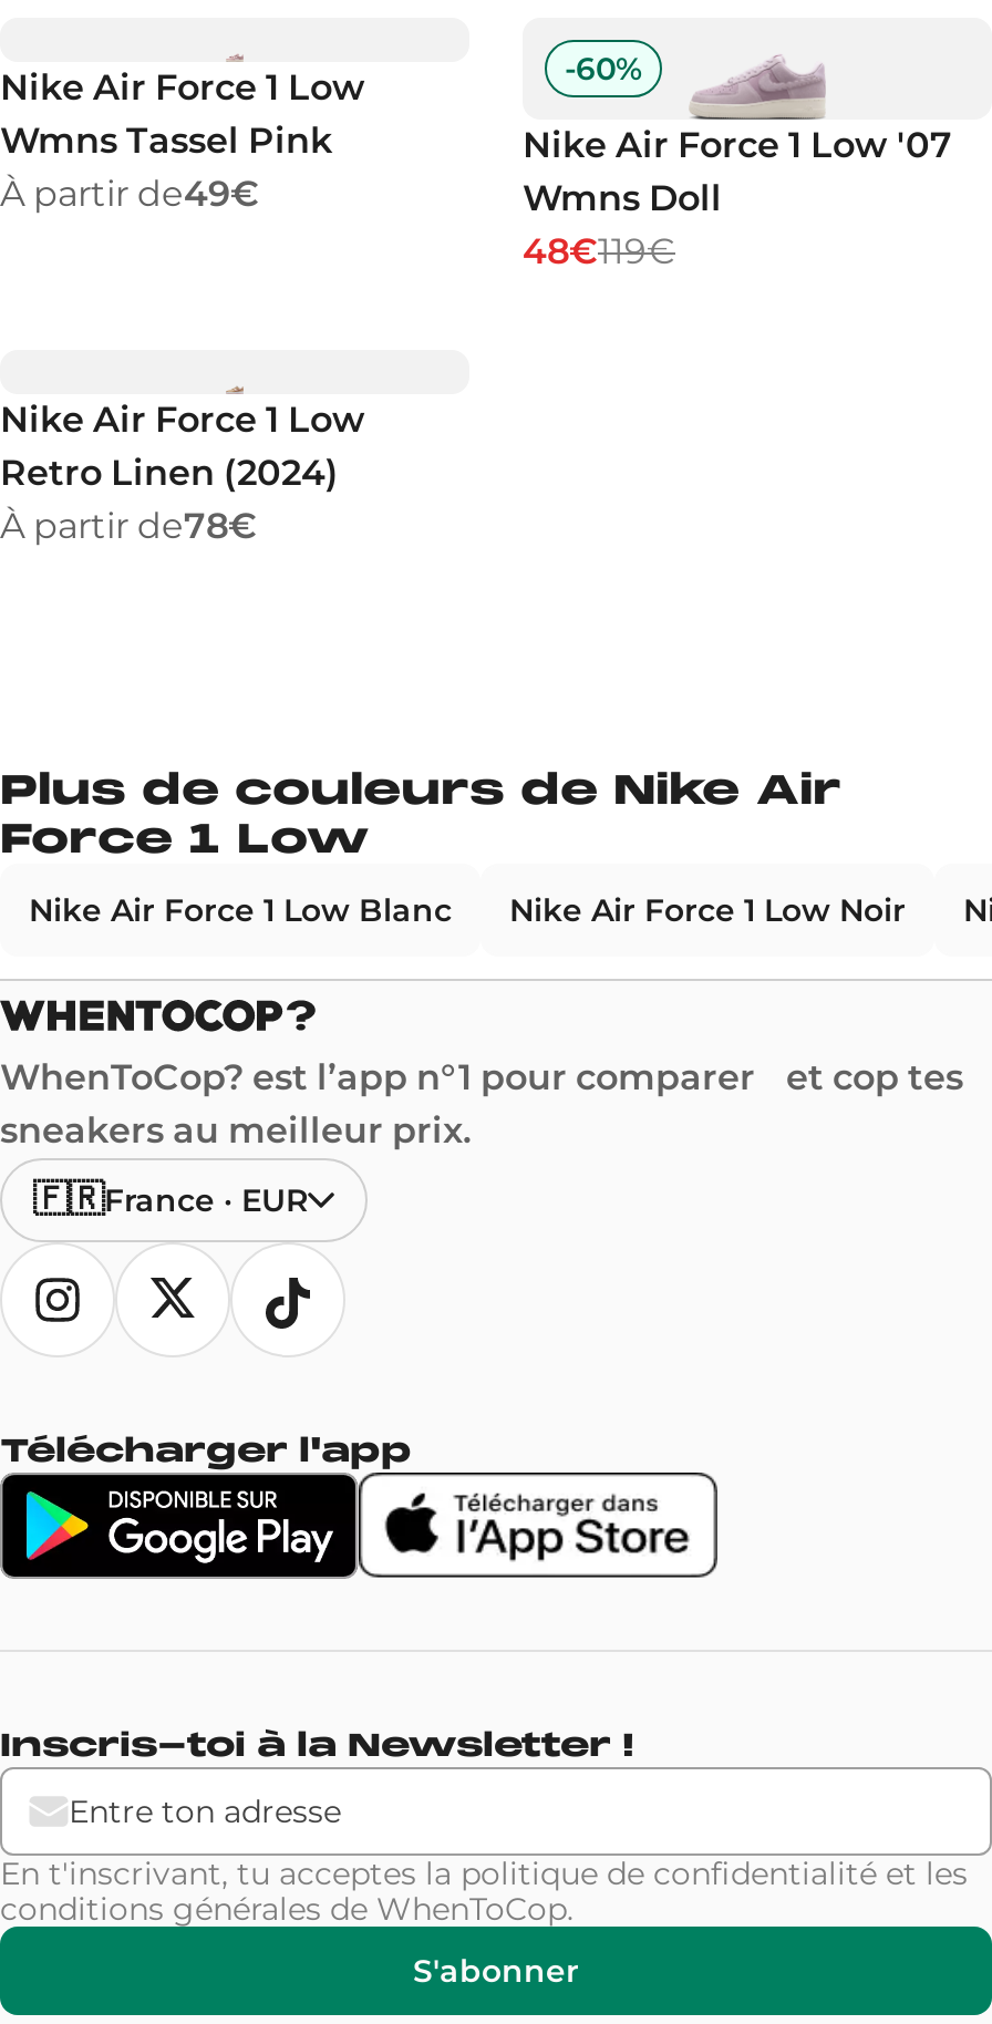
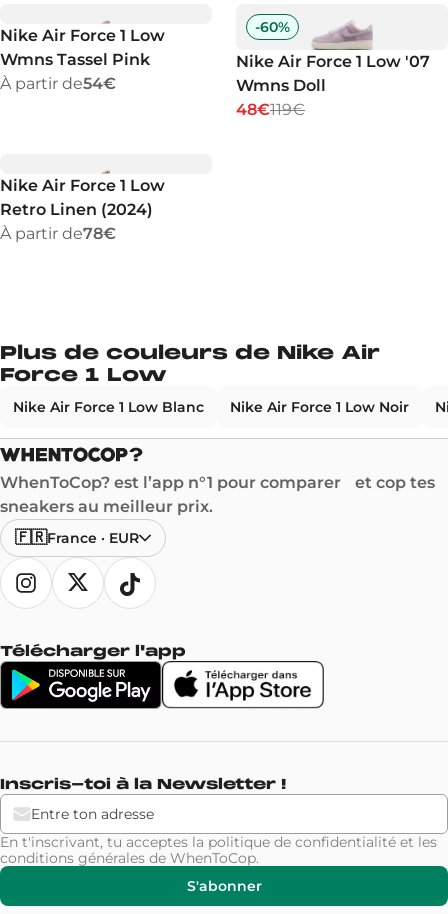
- À partir de49€
+ À partir de54€
